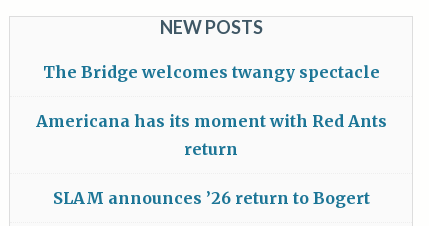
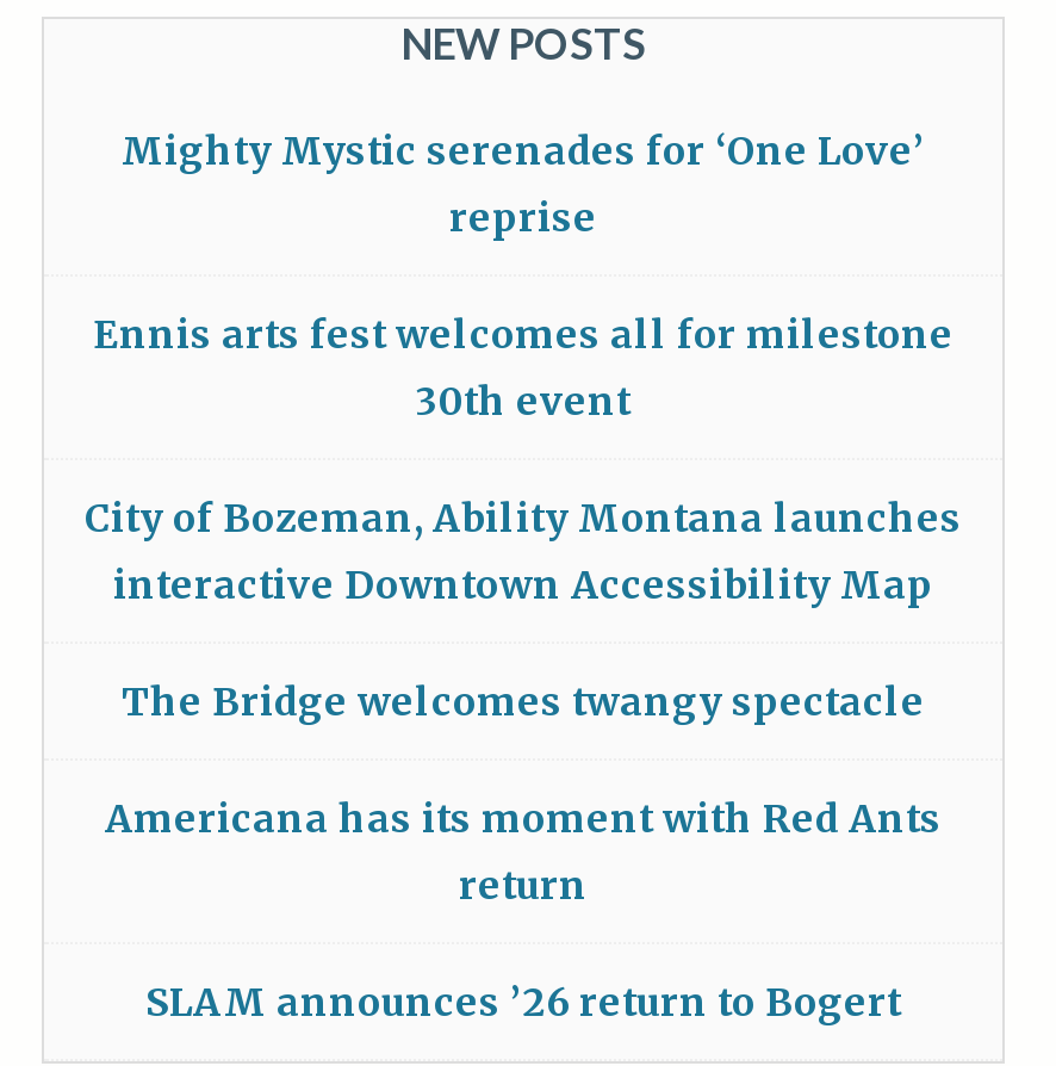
+ Mighty Mystic serenades for ‘One Love’
+ reprise
+ Ennis arts fest welcomes all for milestone
+ 30th event
+ City of Bozeman, Ability Montana launches
+ interactive Downtown Accessibility Map
